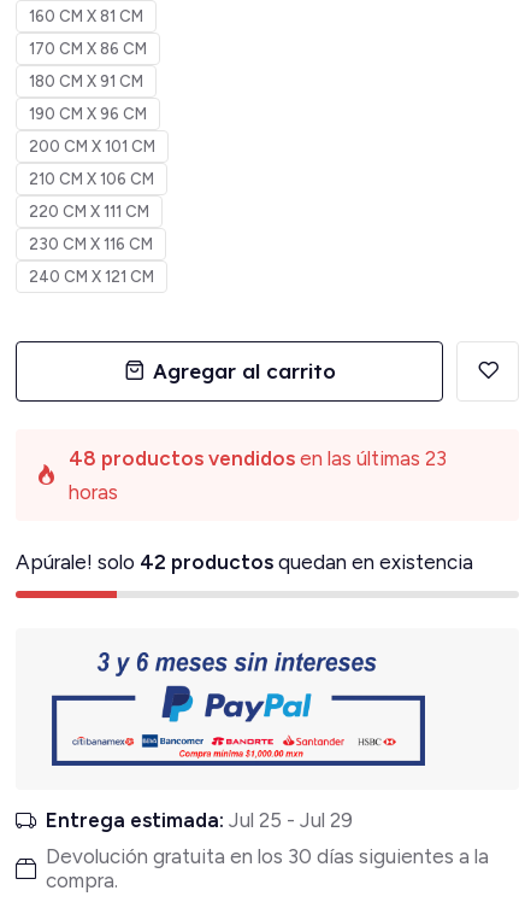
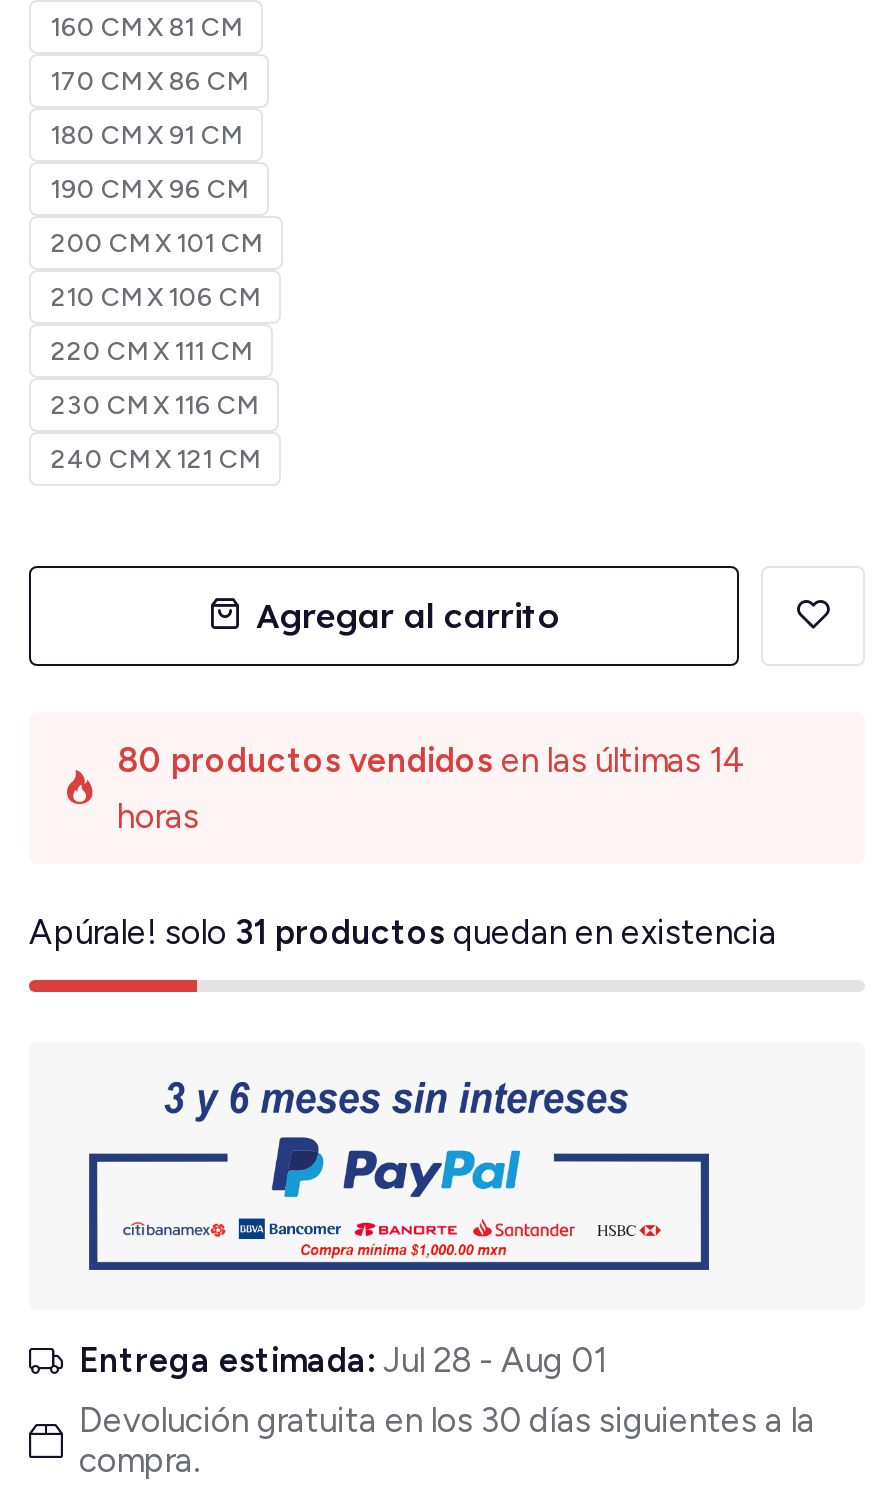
- 48 productos vendidos en las últimas 23
+ 80 productos vendidos en las últimas 14

- Apúrale! solo 42 productos quedan en existencia
+ Apúrale! solo 31 productos quedan en existencia

- Entrega estimada: Jul 25 - Jul 29
+ Entrega estimada: Jul 28 - Aug 01
